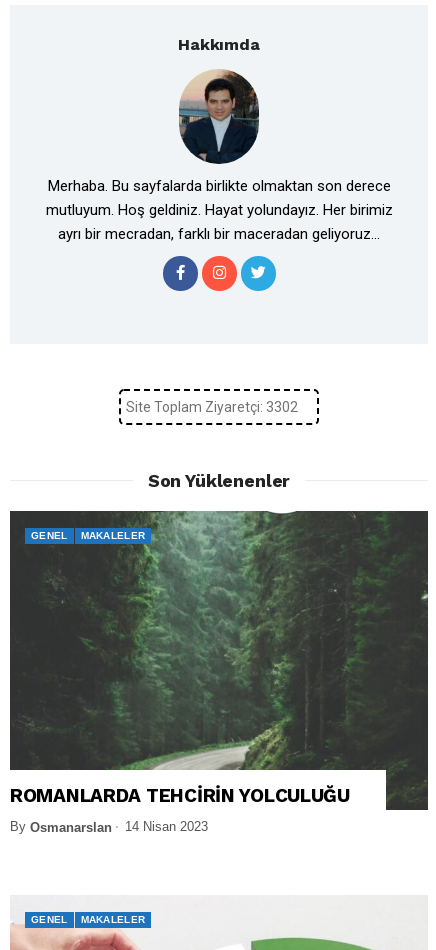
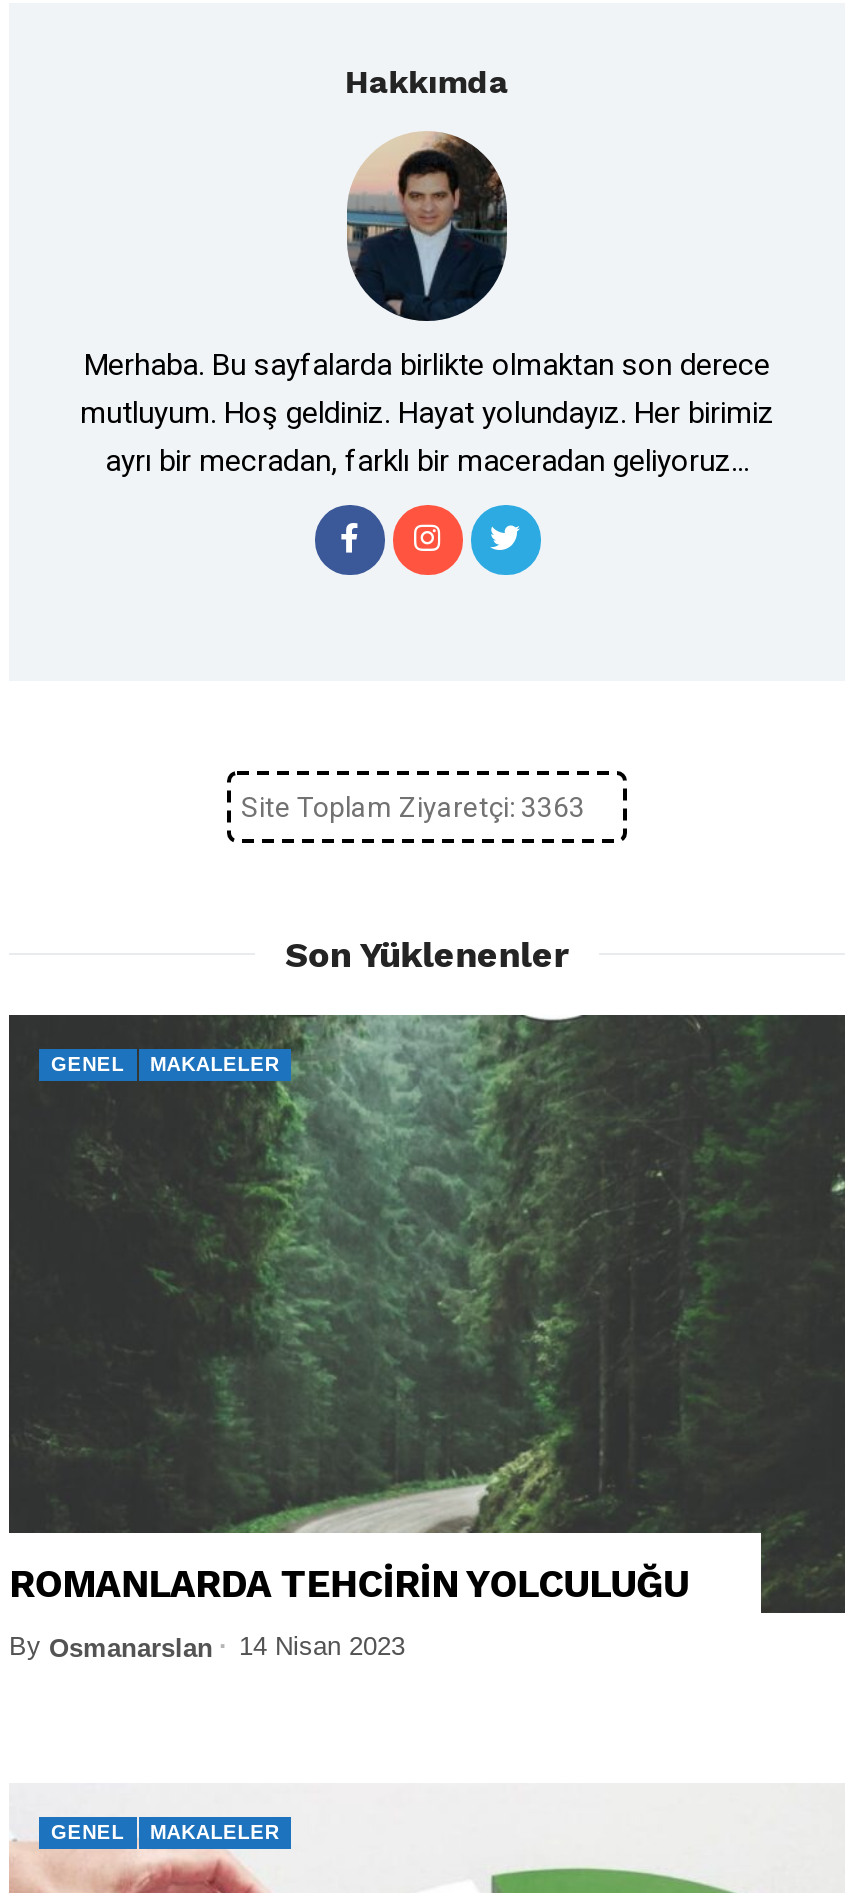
- Site Toplam Ziyaretçi: 3302
+ Site Toplam Ziyaretçi: 3363
